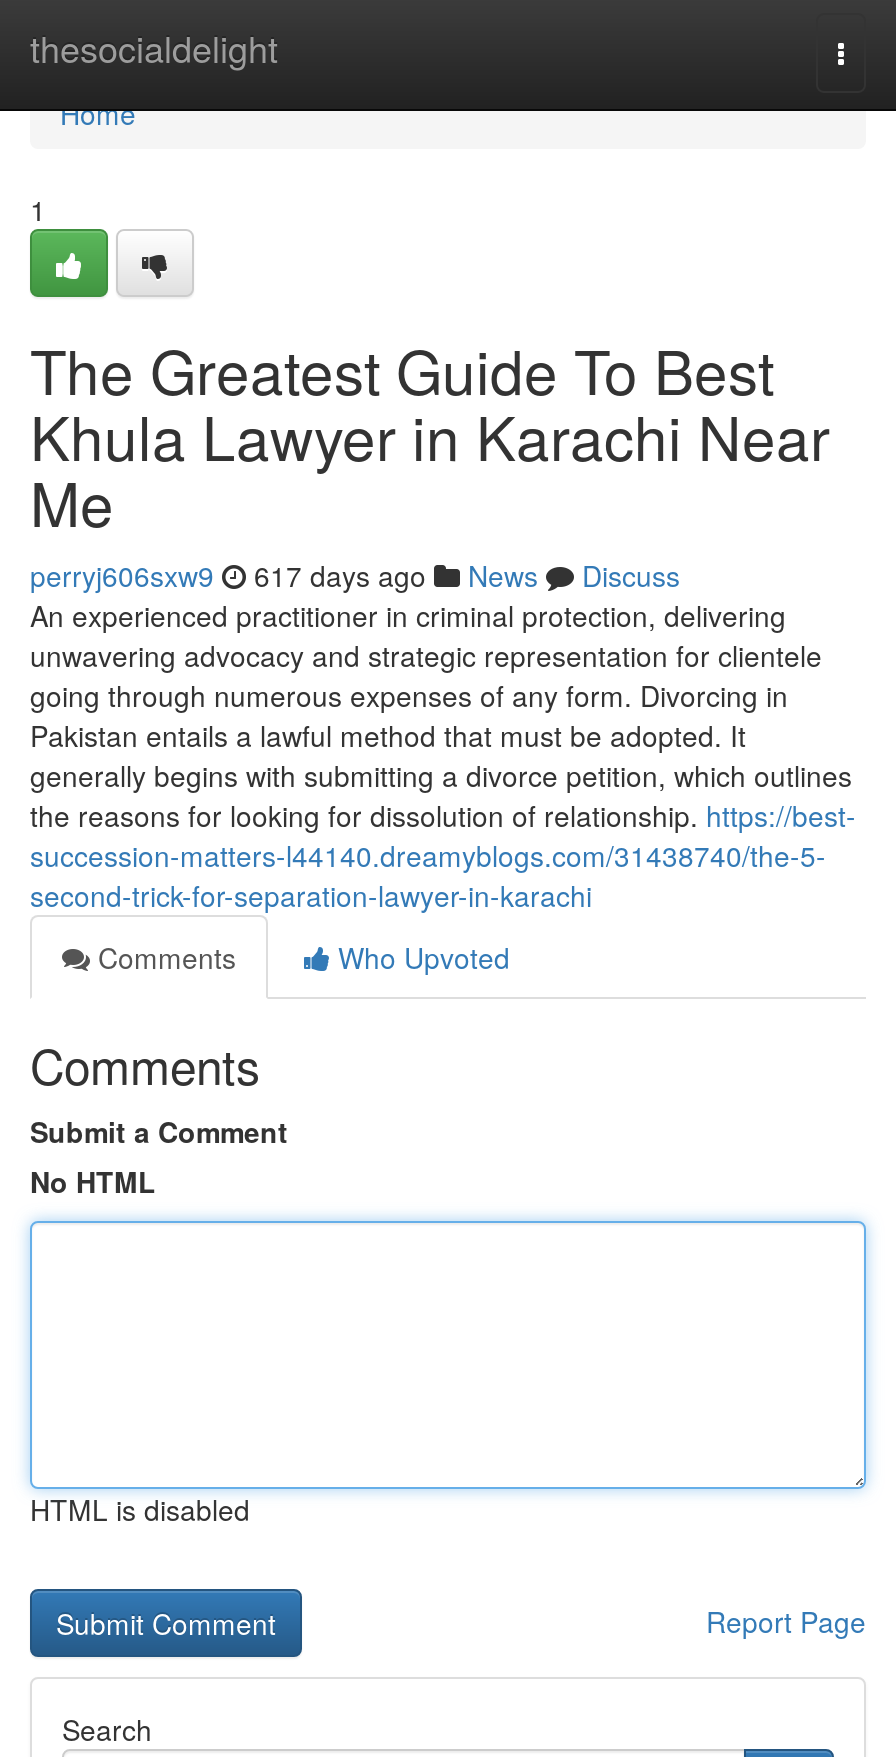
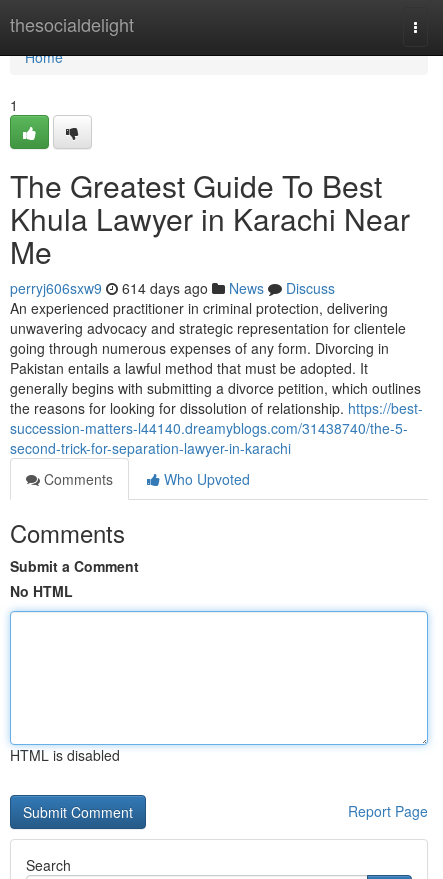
- perryj606sxw9 617 days ago News Discuss
+ perryj606sxw9 614 days ago News Discuss
